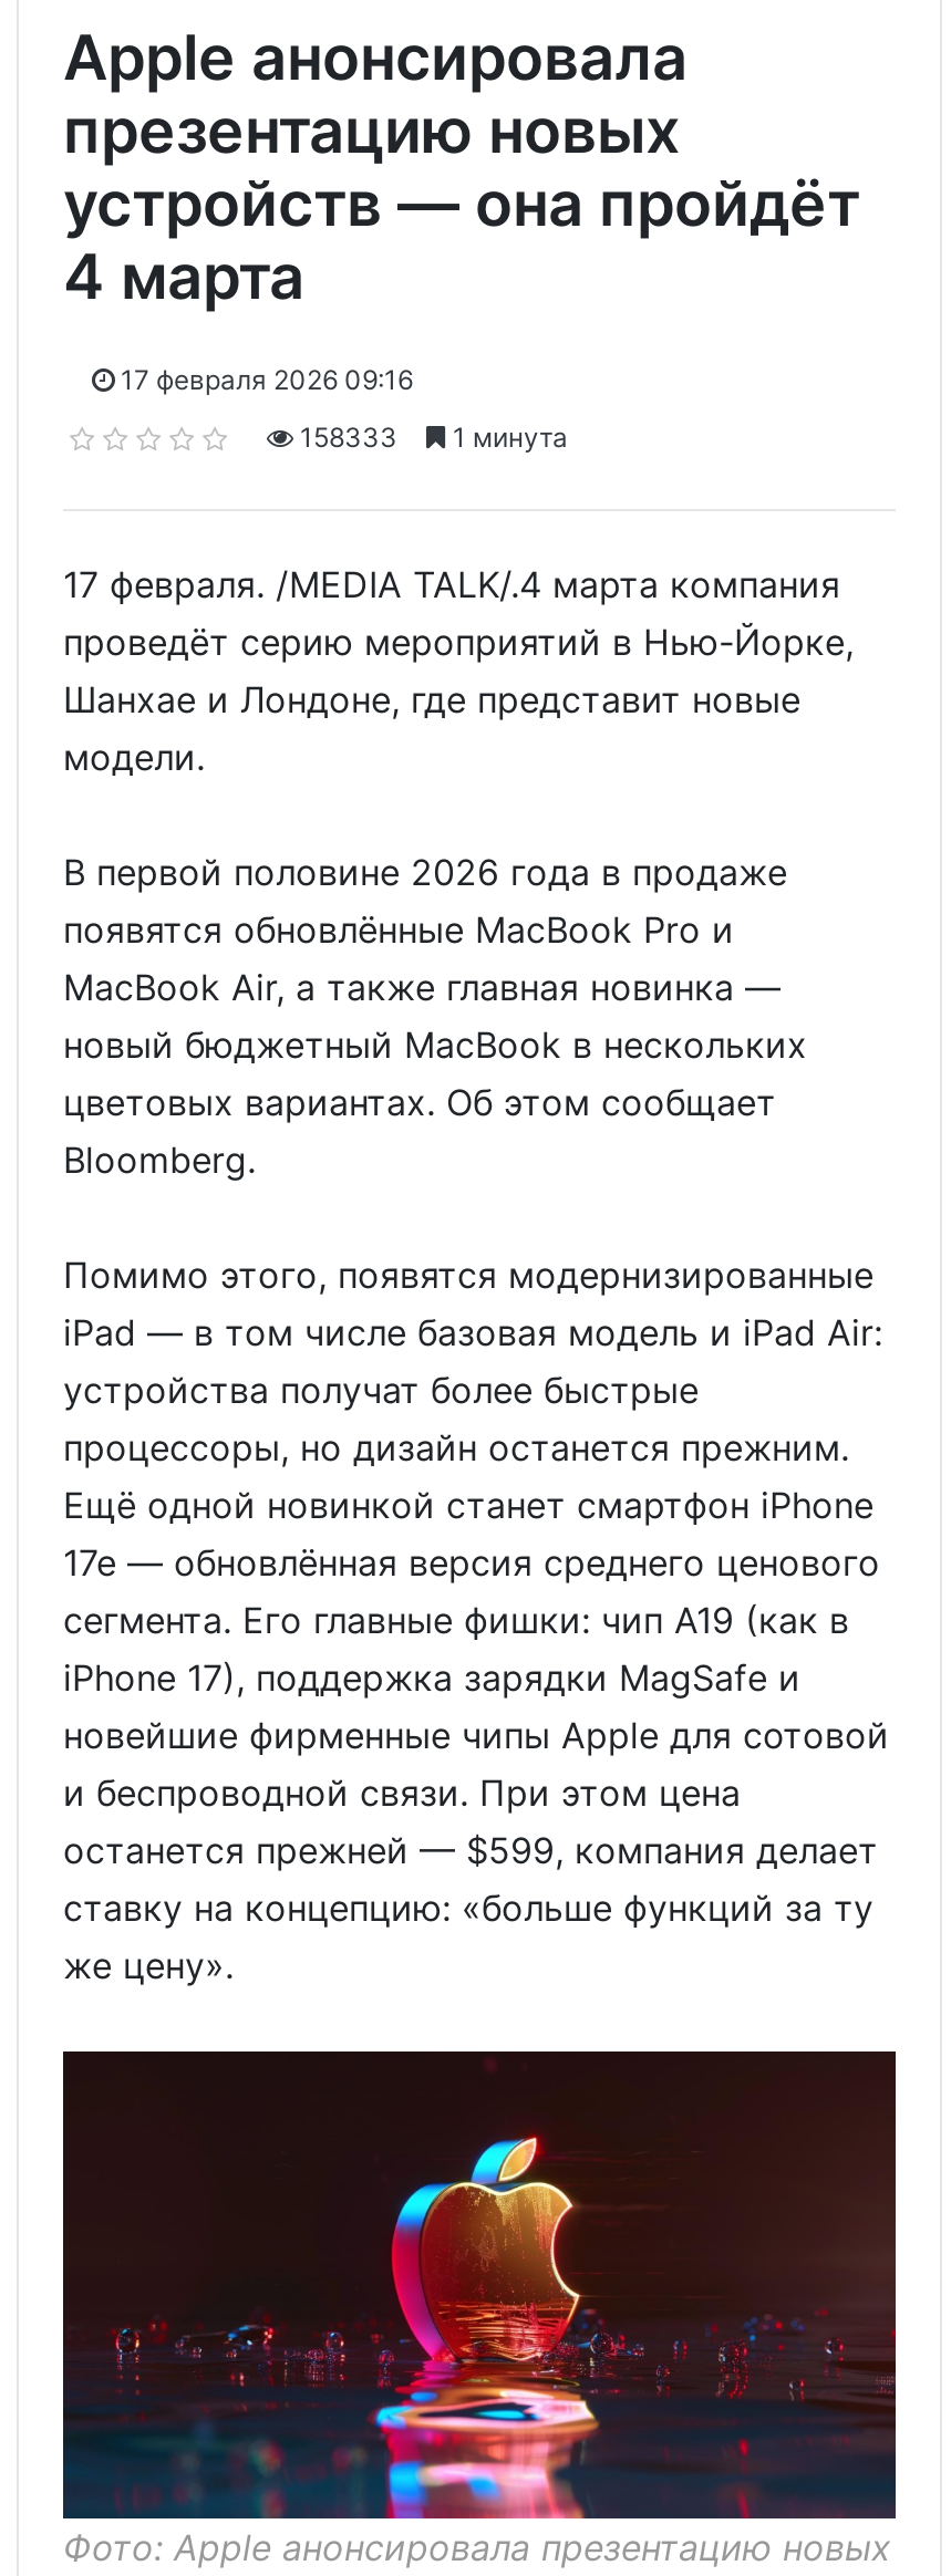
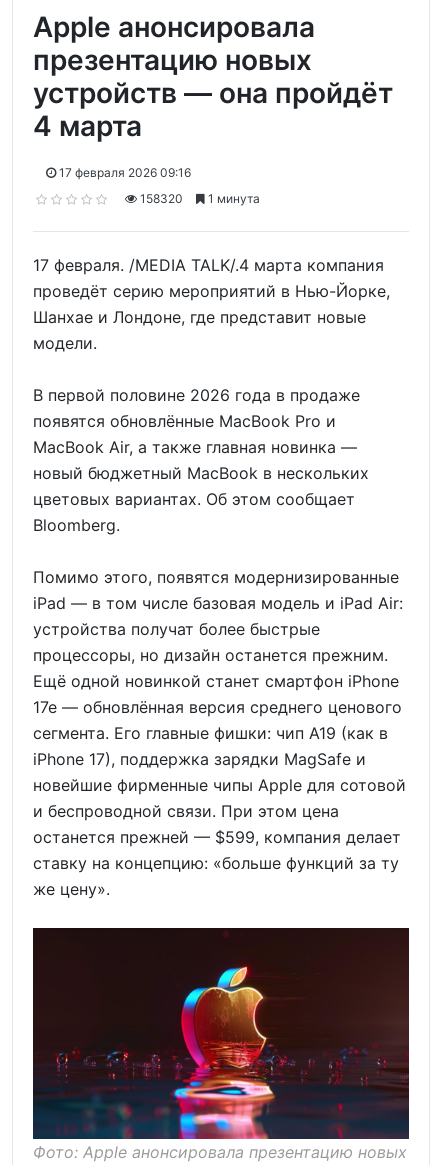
- 158333
+ 158320
